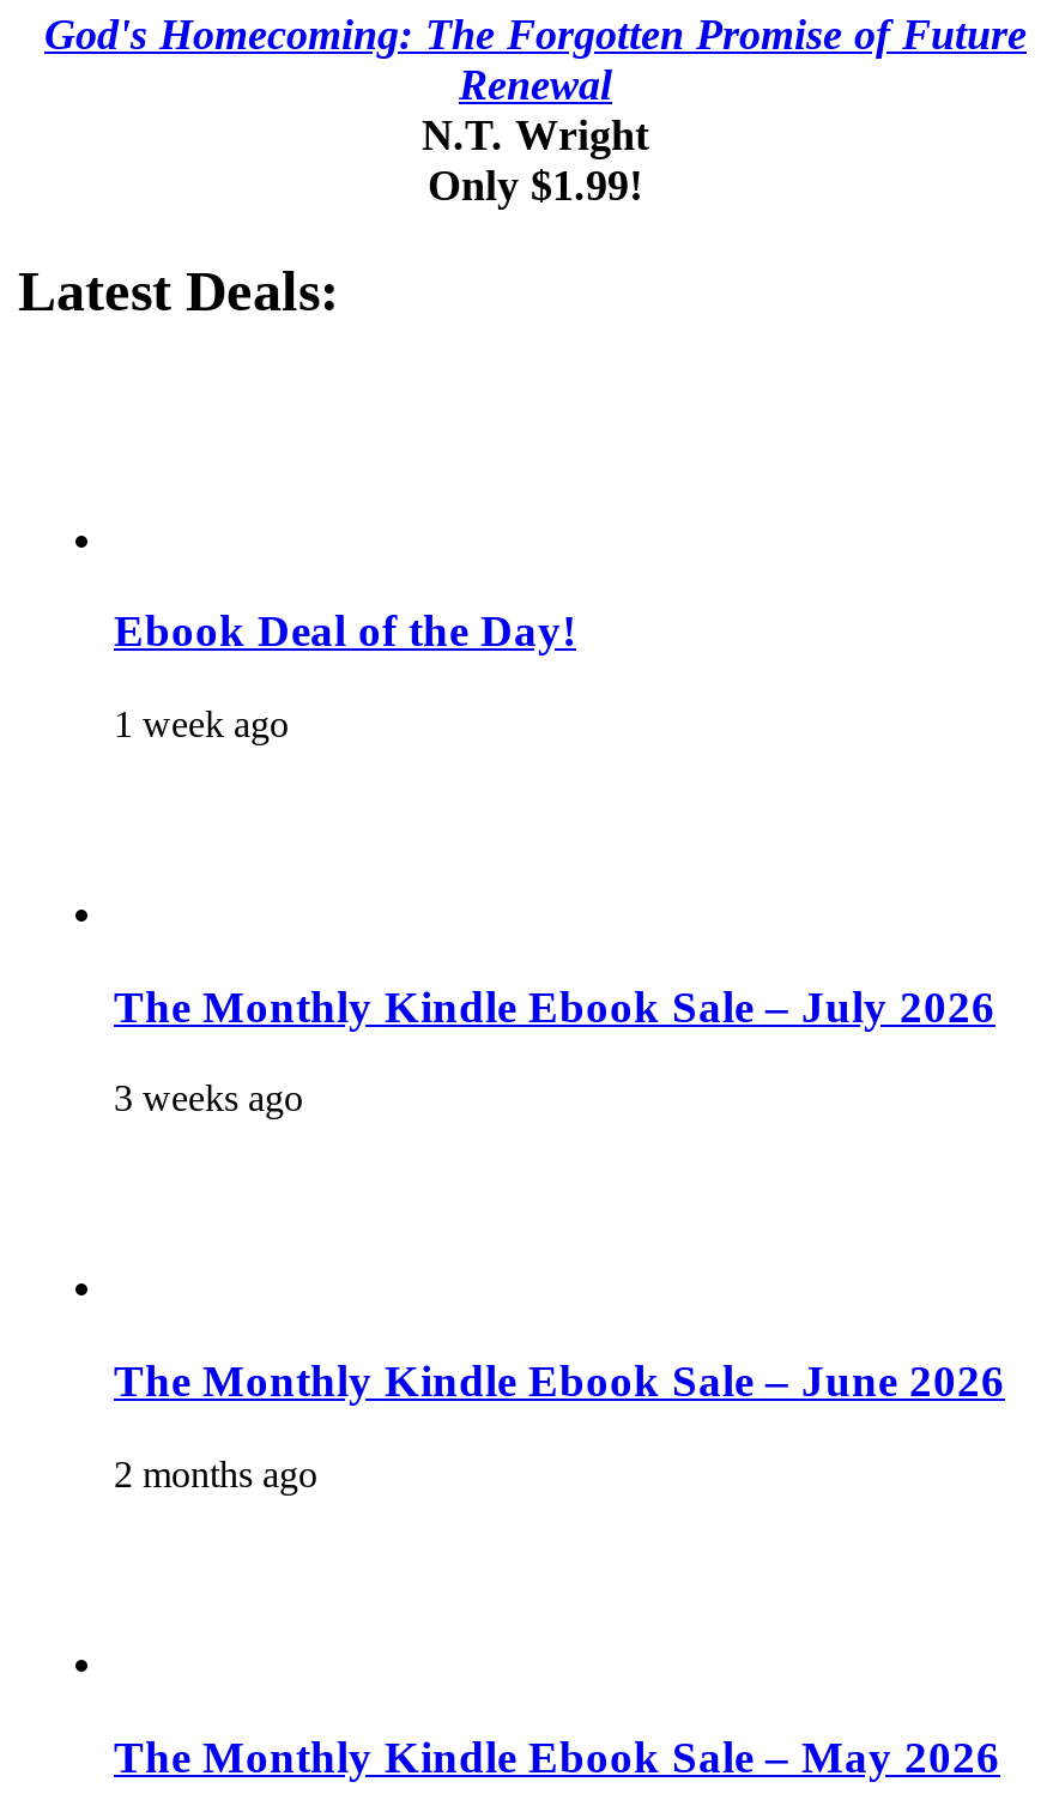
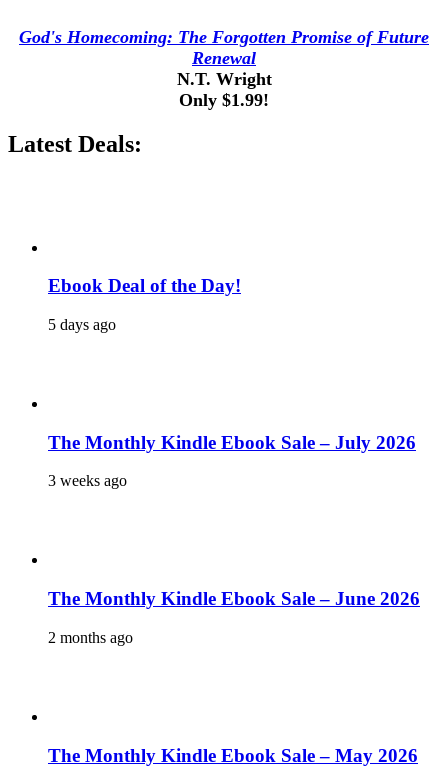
- 1 week ago
+ 5 days ago
